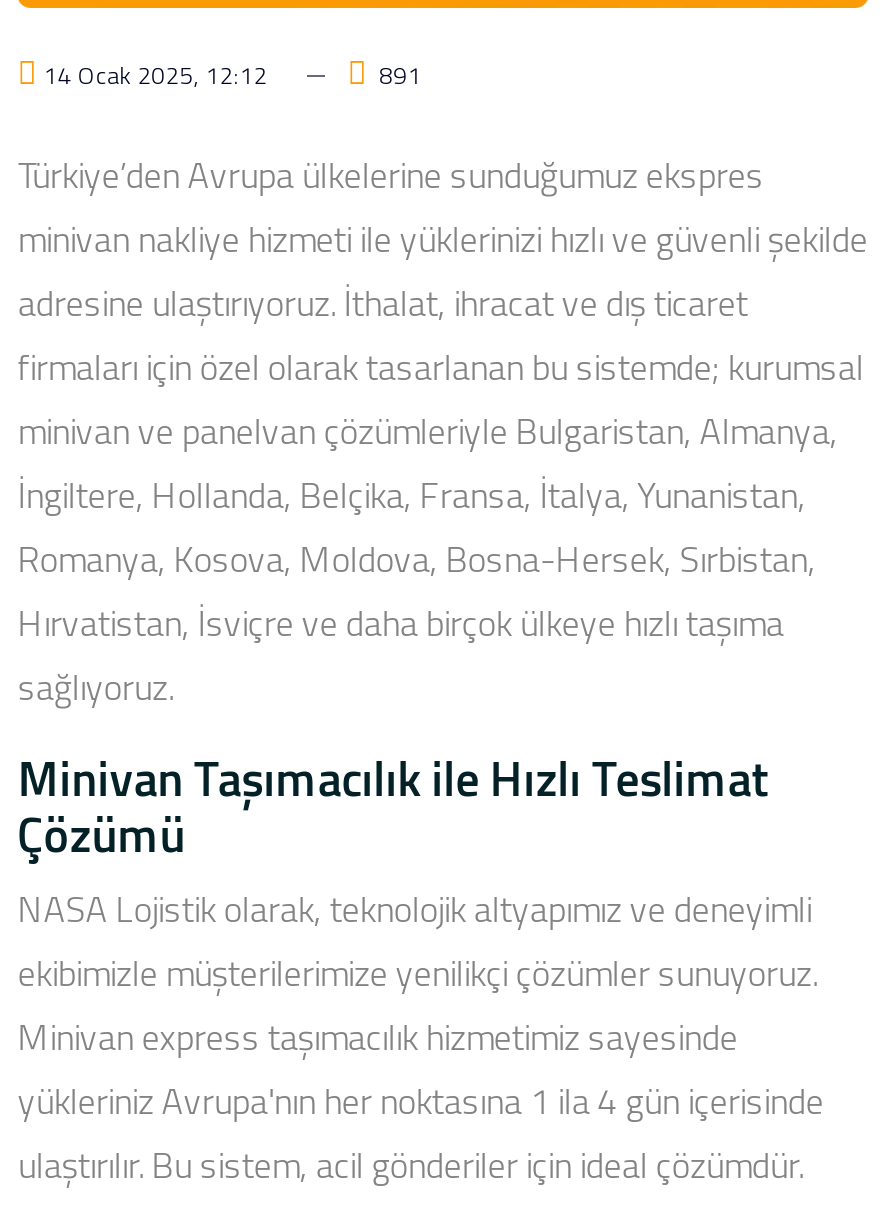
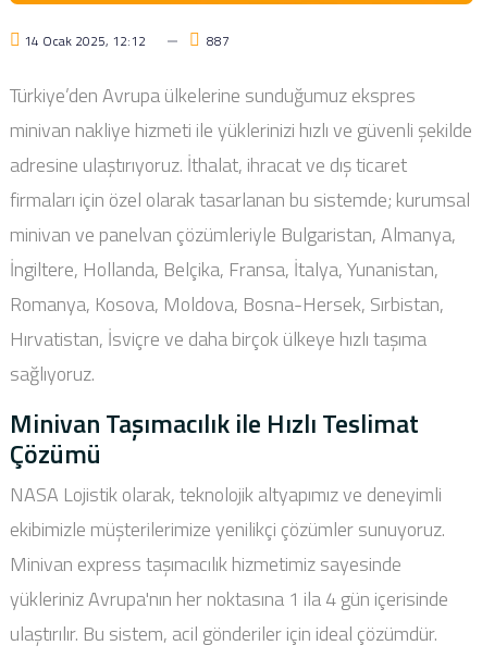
- 891
+ 887
